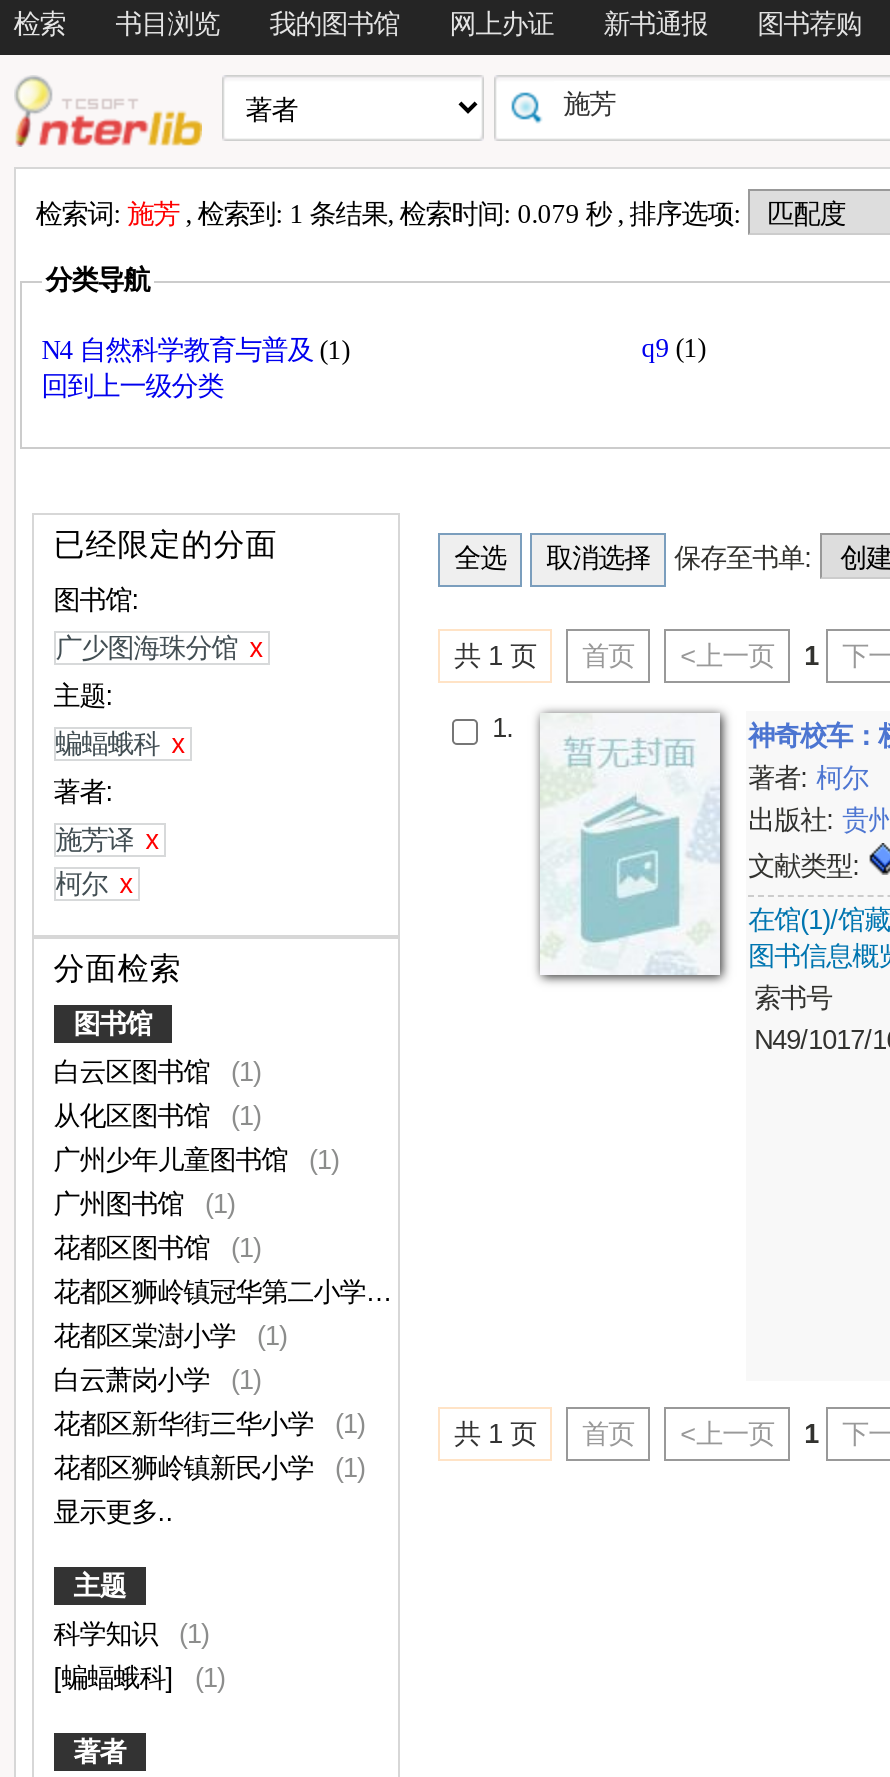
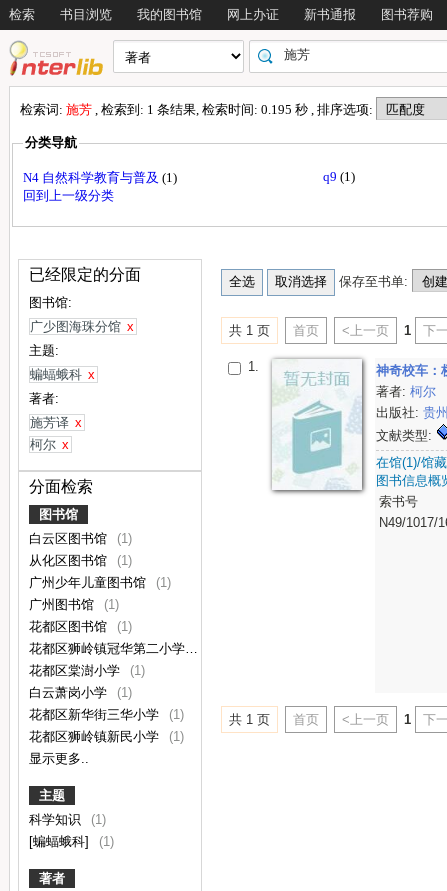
- 检索词:施芳, 检索到: 1 条结果, 检索时间: 0.079 秒 , 排序选项:
+ 检索词:施芳, 检索到: 1 条结果, 检索时间: 0.195 秒 , 排序选项:
